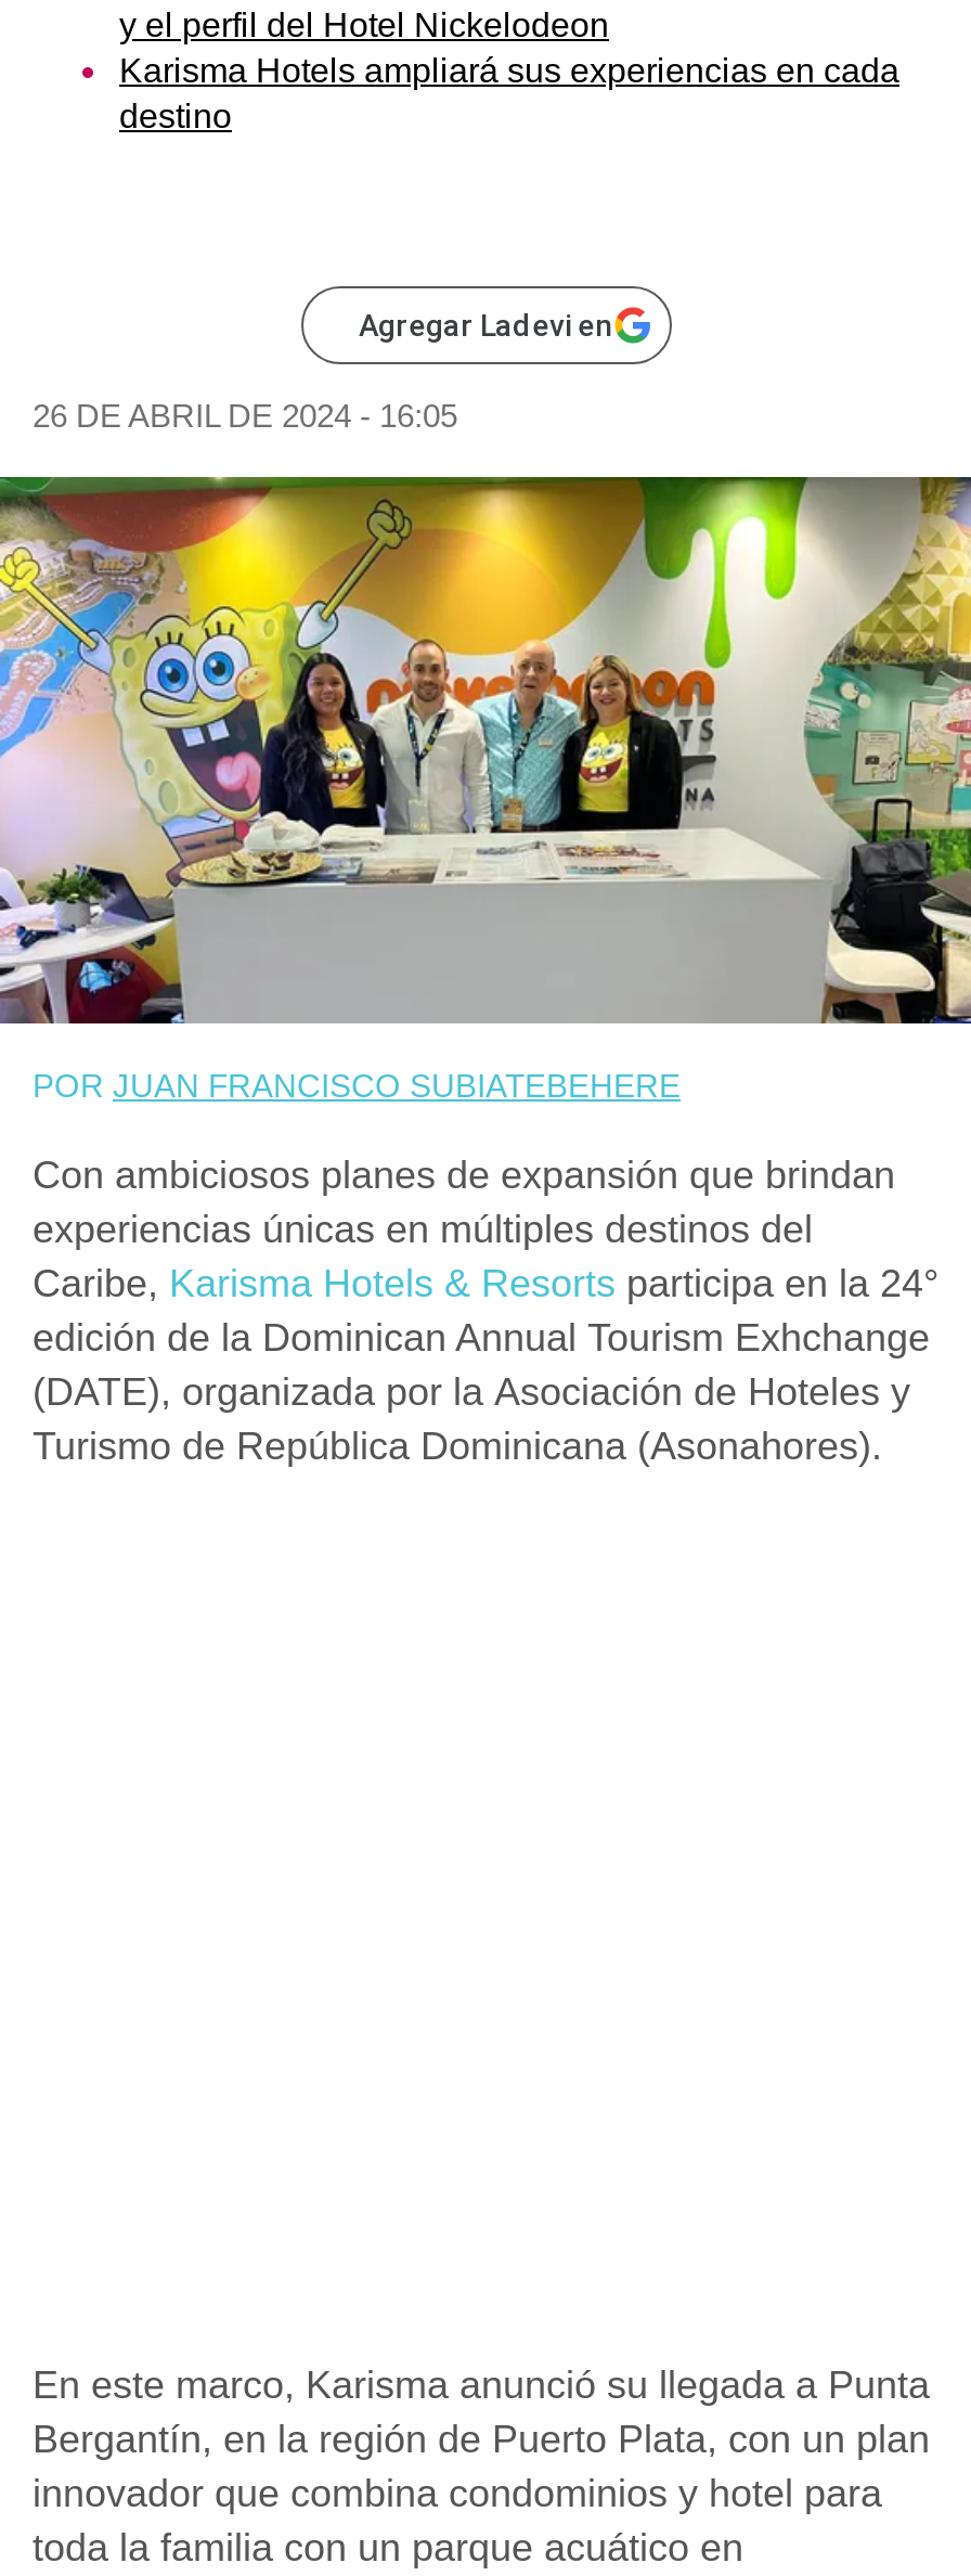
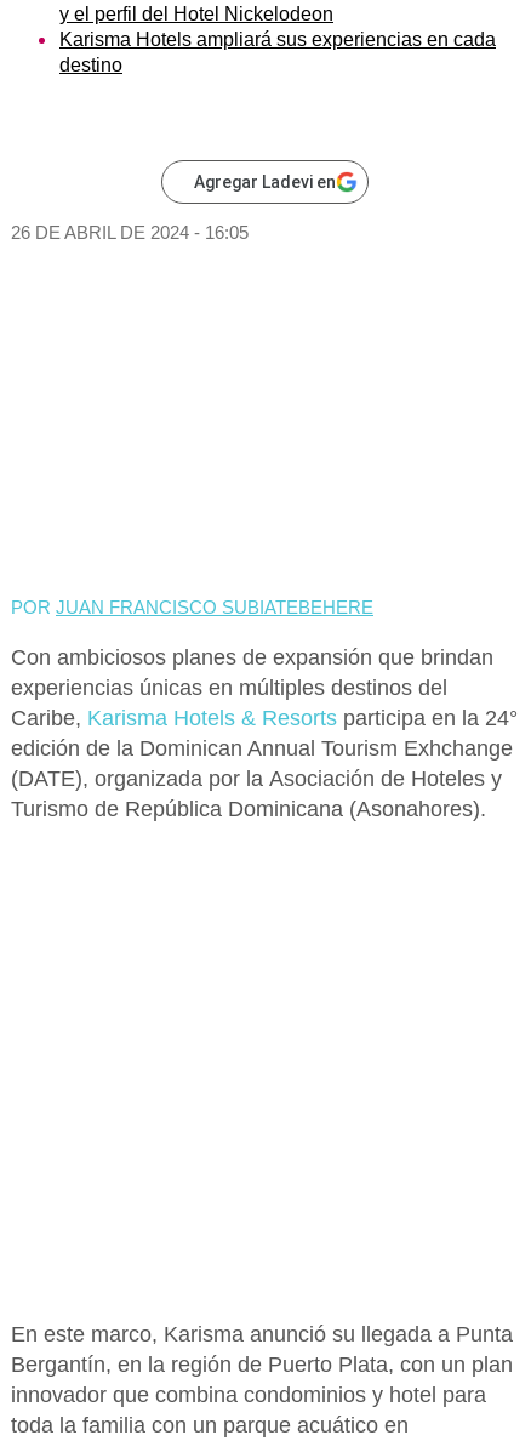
- [image]
